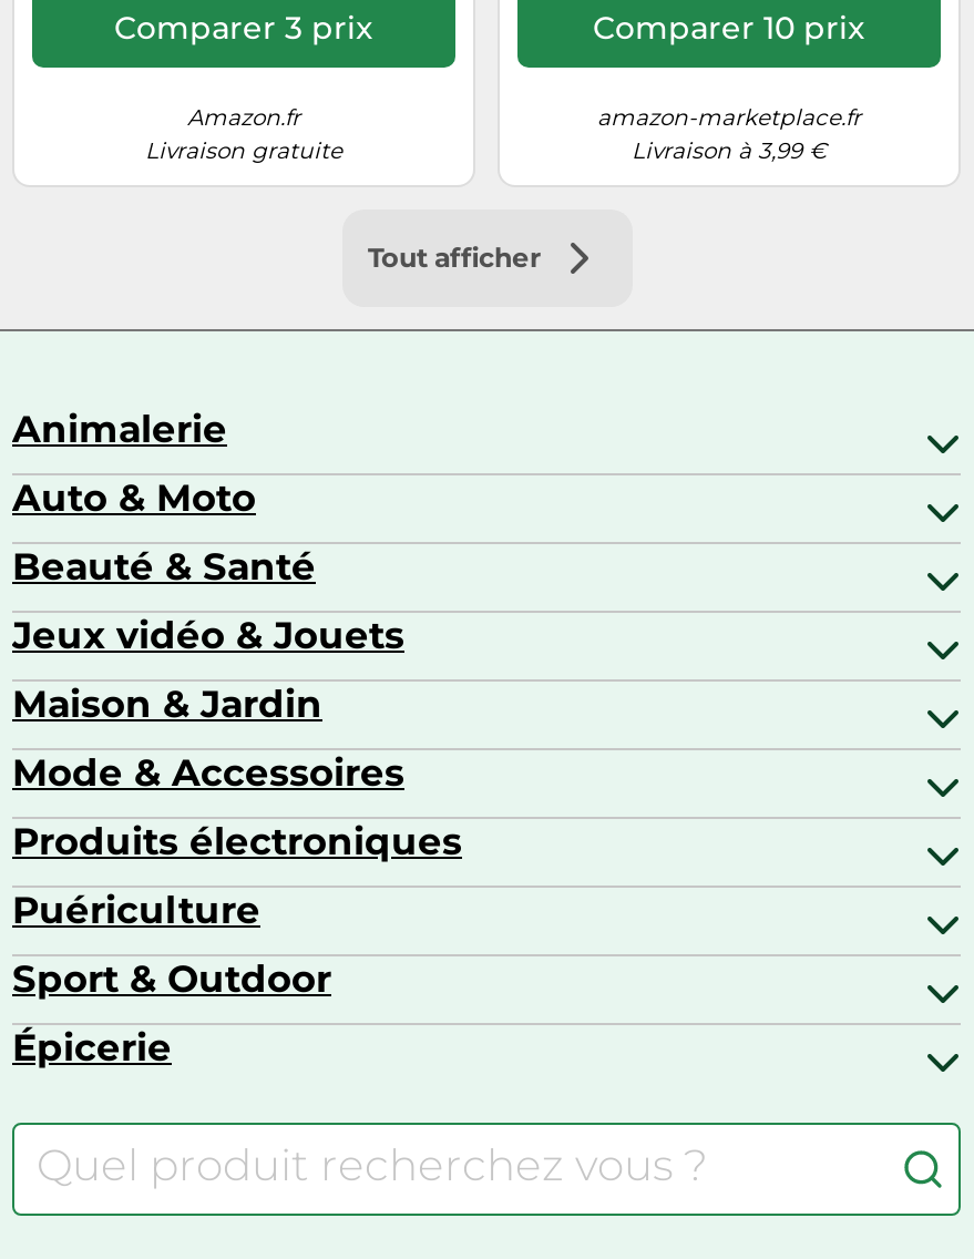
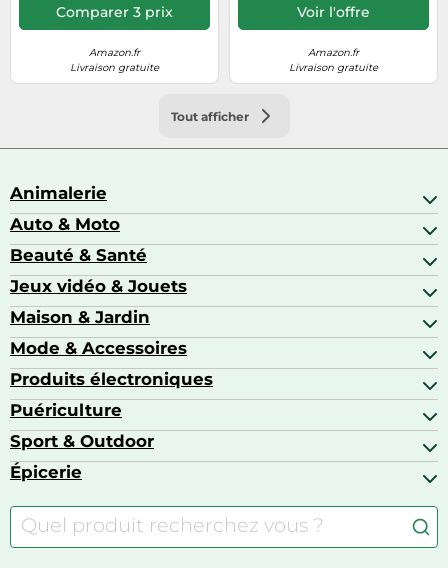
- Comparer 10 prix
+ Voir l'offre

- amazon-marketplace.fr
- Livraison à 3,99 €
+ Amazon.fr
+ Livraison gratuite
